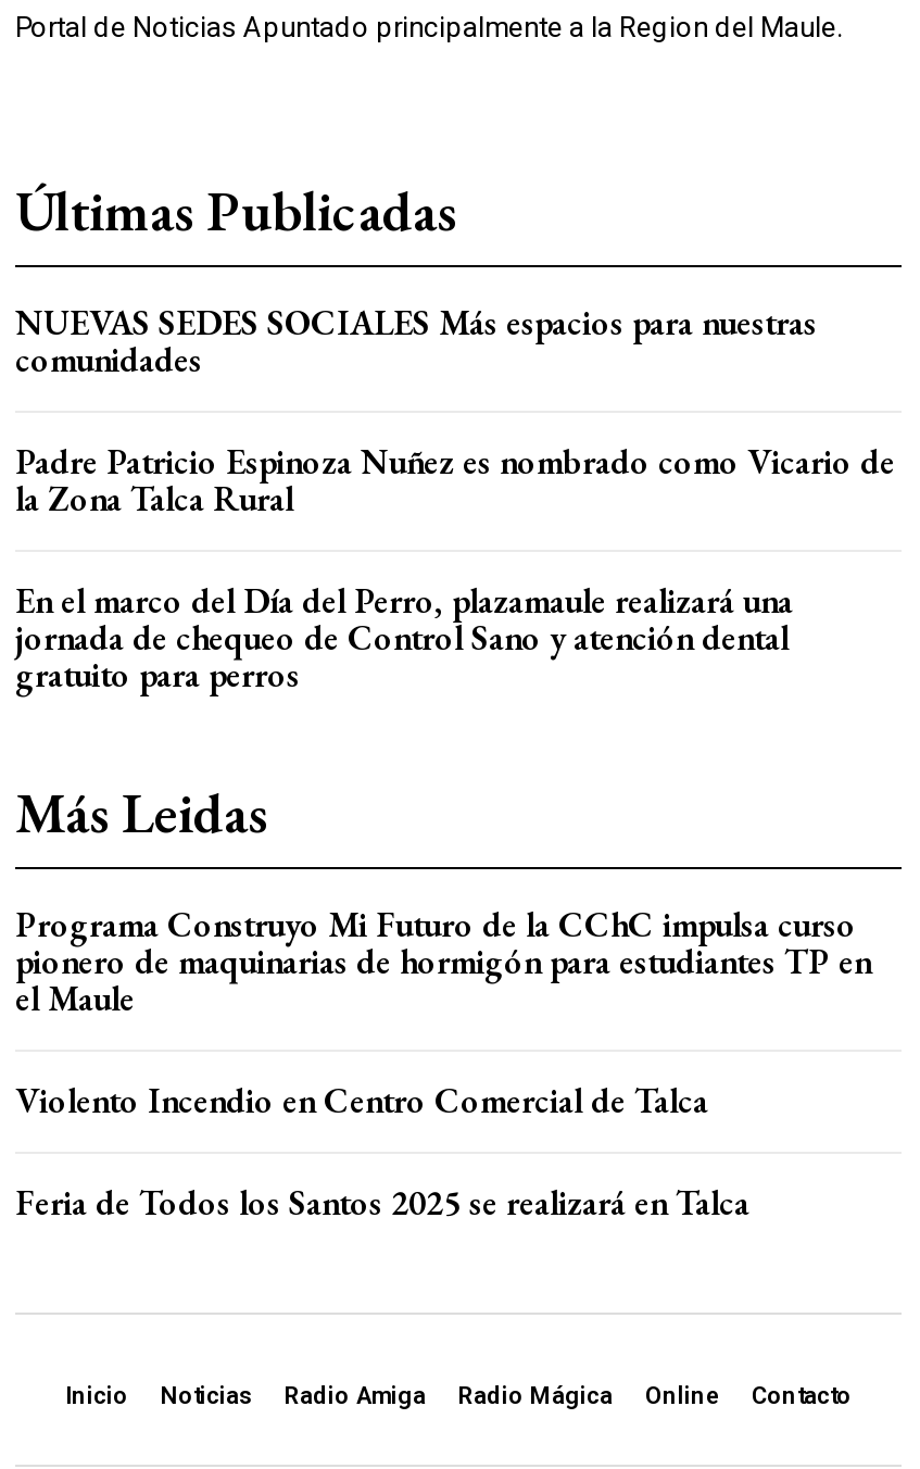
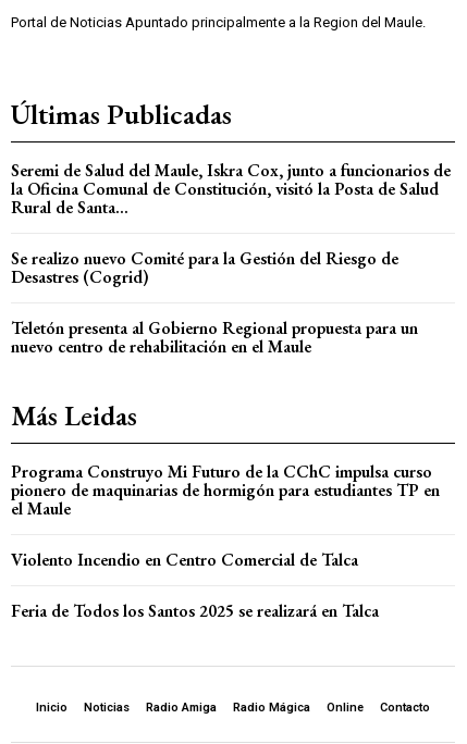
- NUEVAS SEDES SOCIALES Más espacios para nuestras
- comunidades
+ Seremi de Salud del Maule, Iskra Cox, junto a funcionarios de
+ la Oficina Comunal de Constitución, visitó la Posta de Salud
+ Rural de Santa...

- Padre Patricio Espinoza Nuñez es nombrado como Vicario de
- la Zona Talca Rural
+ Se realizo nuevo Comité para la Gestión del Riesgo de
+ Desastres (Cogrid)

- En el marco del Día del Perro, plazamaule realizará una
- jornada de chequeo de Control Sano y atención dental
- gratuito para perros
+ Teletón presenta al Gobierno Regional propuesta para un
+ nuevo centro de rehabilitación en el Maule
